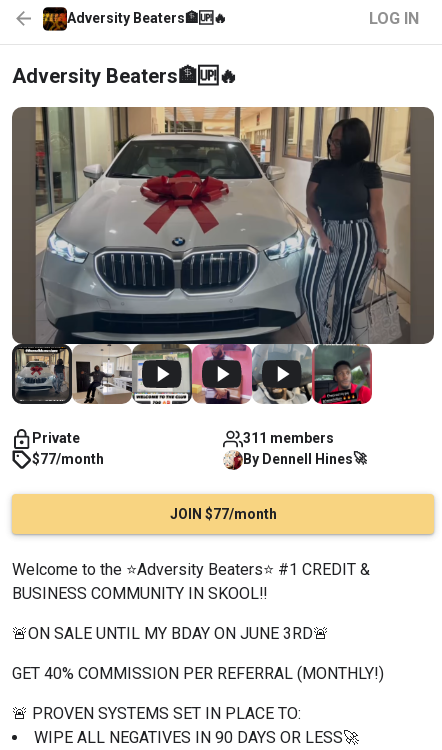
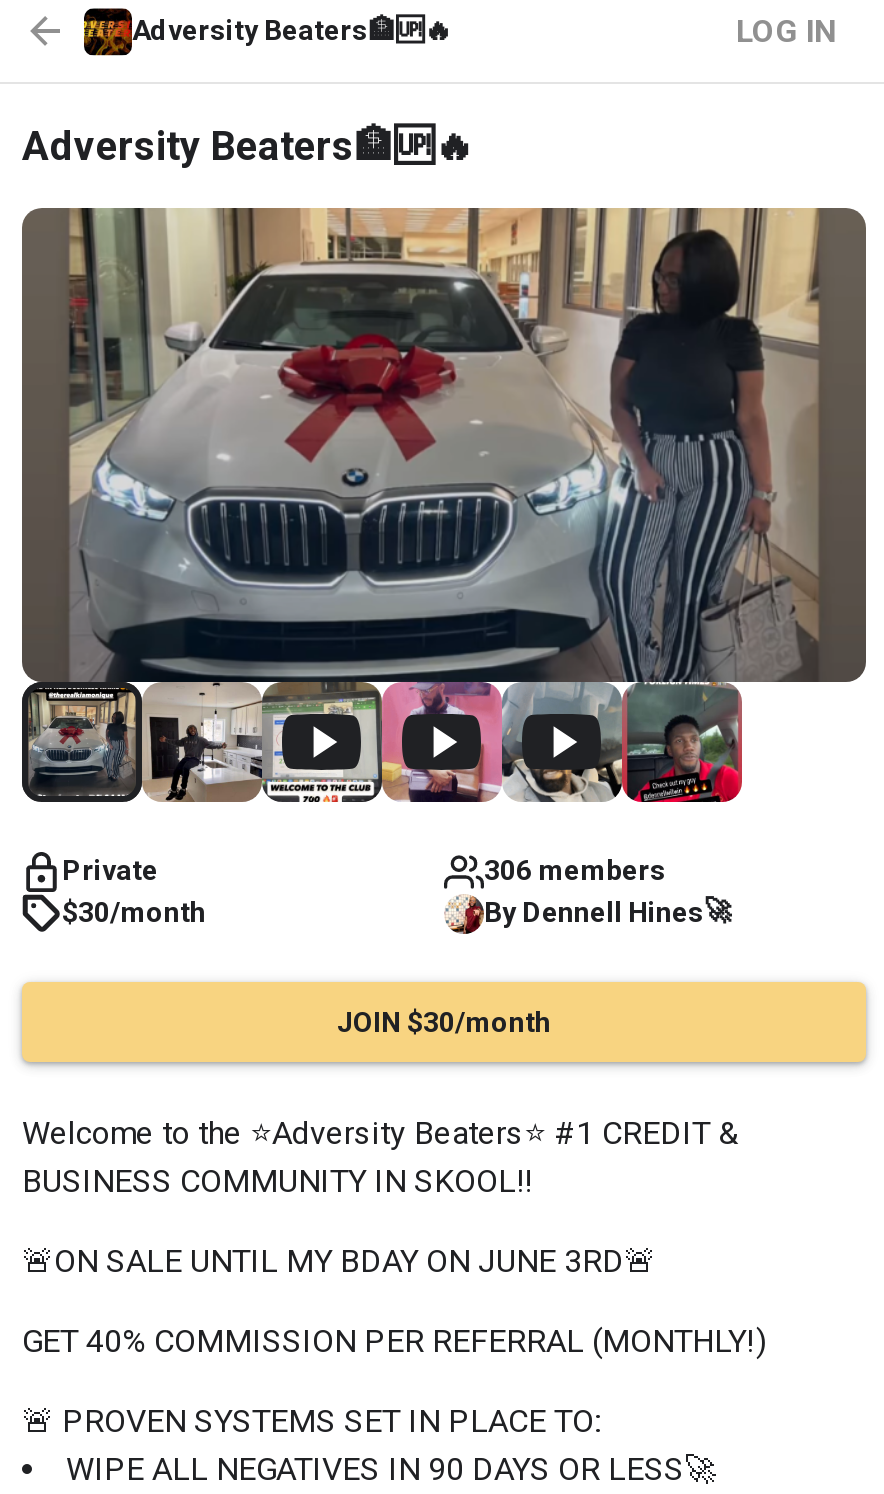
- 311 members
- $77/month
+ 306 members
+ $30/month

- JOIN $77/month
+ JOIN $30/month
